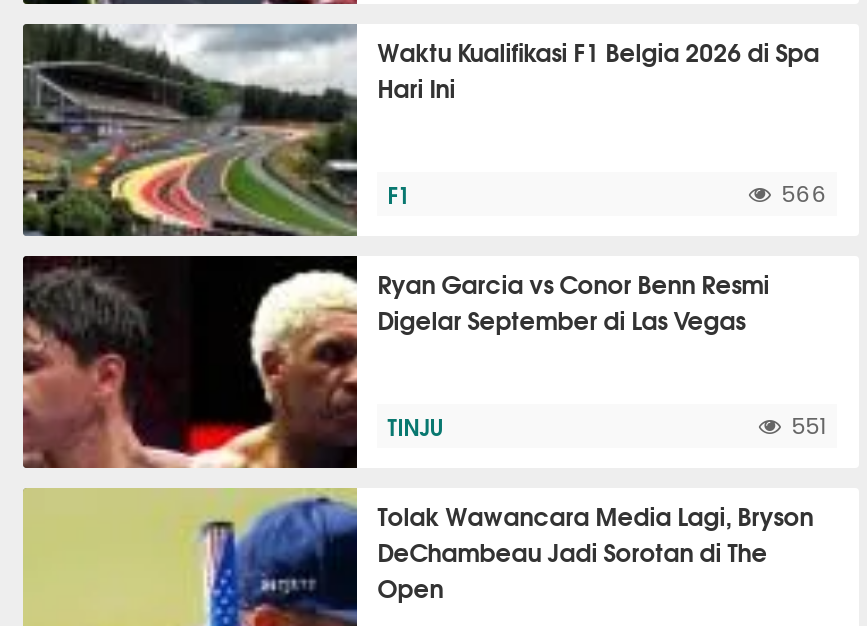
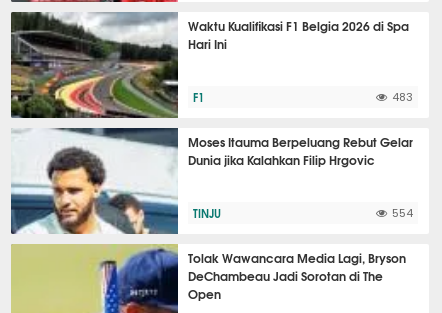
- 566
+ 483

- [image]
- Ryan Garcia vs Conor Benn Resmi
- Digelar September di Las Vegas
+ [image]
+ Moses Itauma Berpeluang Rebut Gelar
+ Dunia jika Kalahkan Filip Hrgovic

- 551
+ 554
